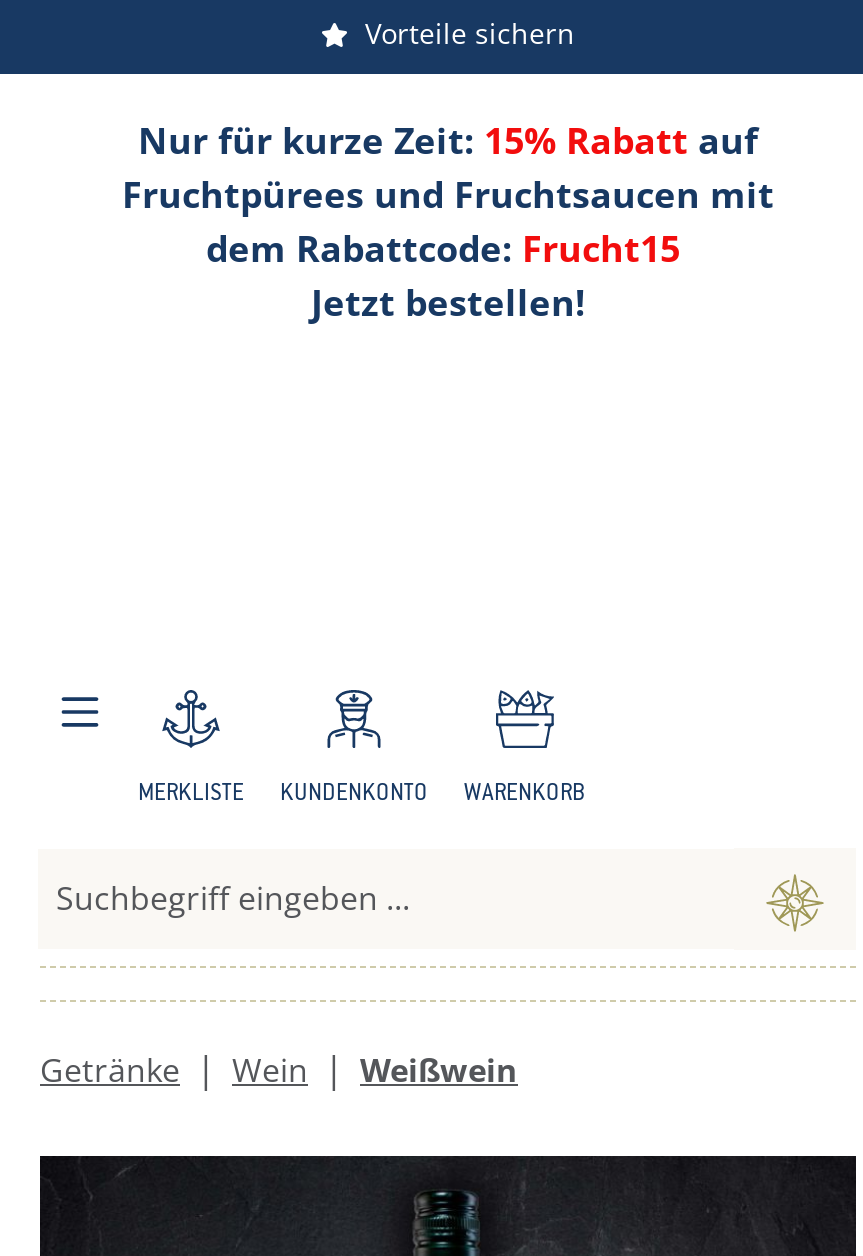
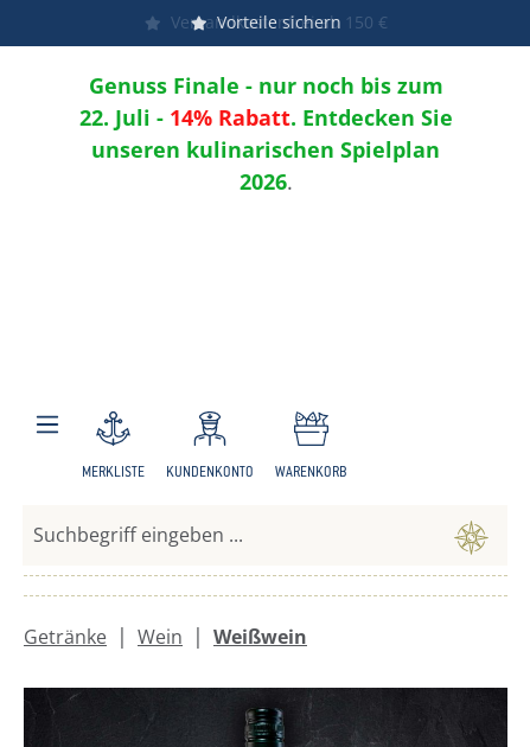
- Nur für kurze Zeit: 15% Rabatt auf
- Fruchtpürees und Fruchtsaucen mit
- dem Rabattcode: Frucht15
- Jetzt bestellen!
+ Genuss Finale - nur noch bis zum
+ 22. Juli - 14% Rabatt. Entdecken Sie
+ unseren kulinarischen Spielplan
+ 2026.
